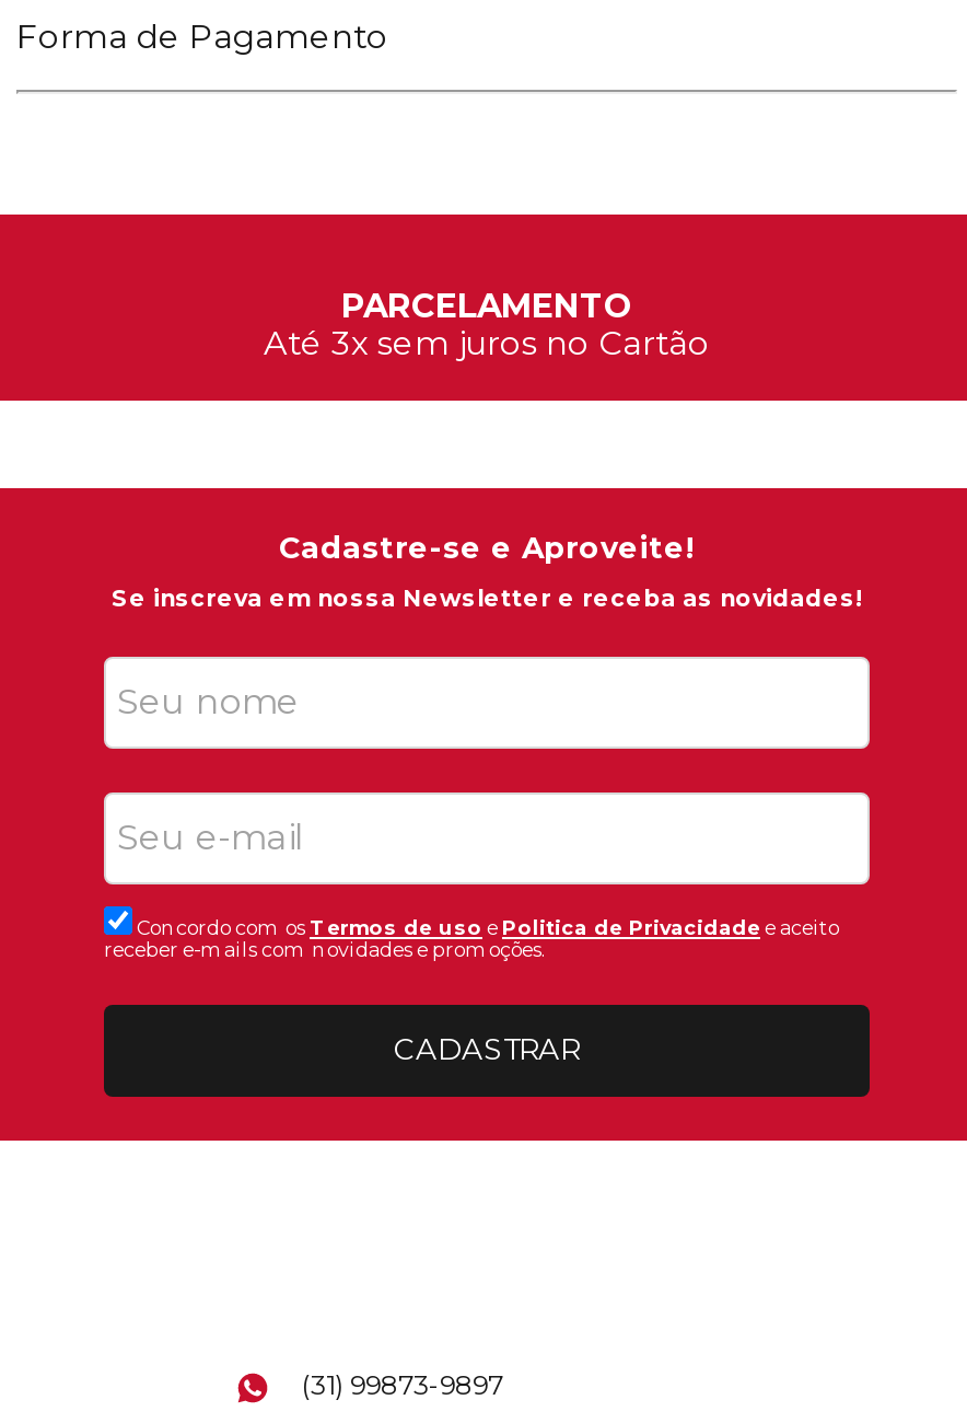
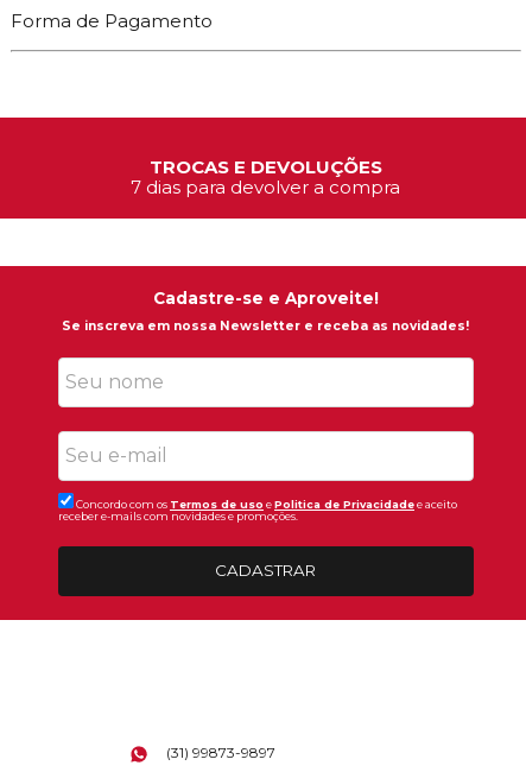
- PARCELAMENTO
- Até 3x sem juros no Cartão
+ TROCAS E DEVOLUÇÕES
+ 7 dias para devolver a compra
